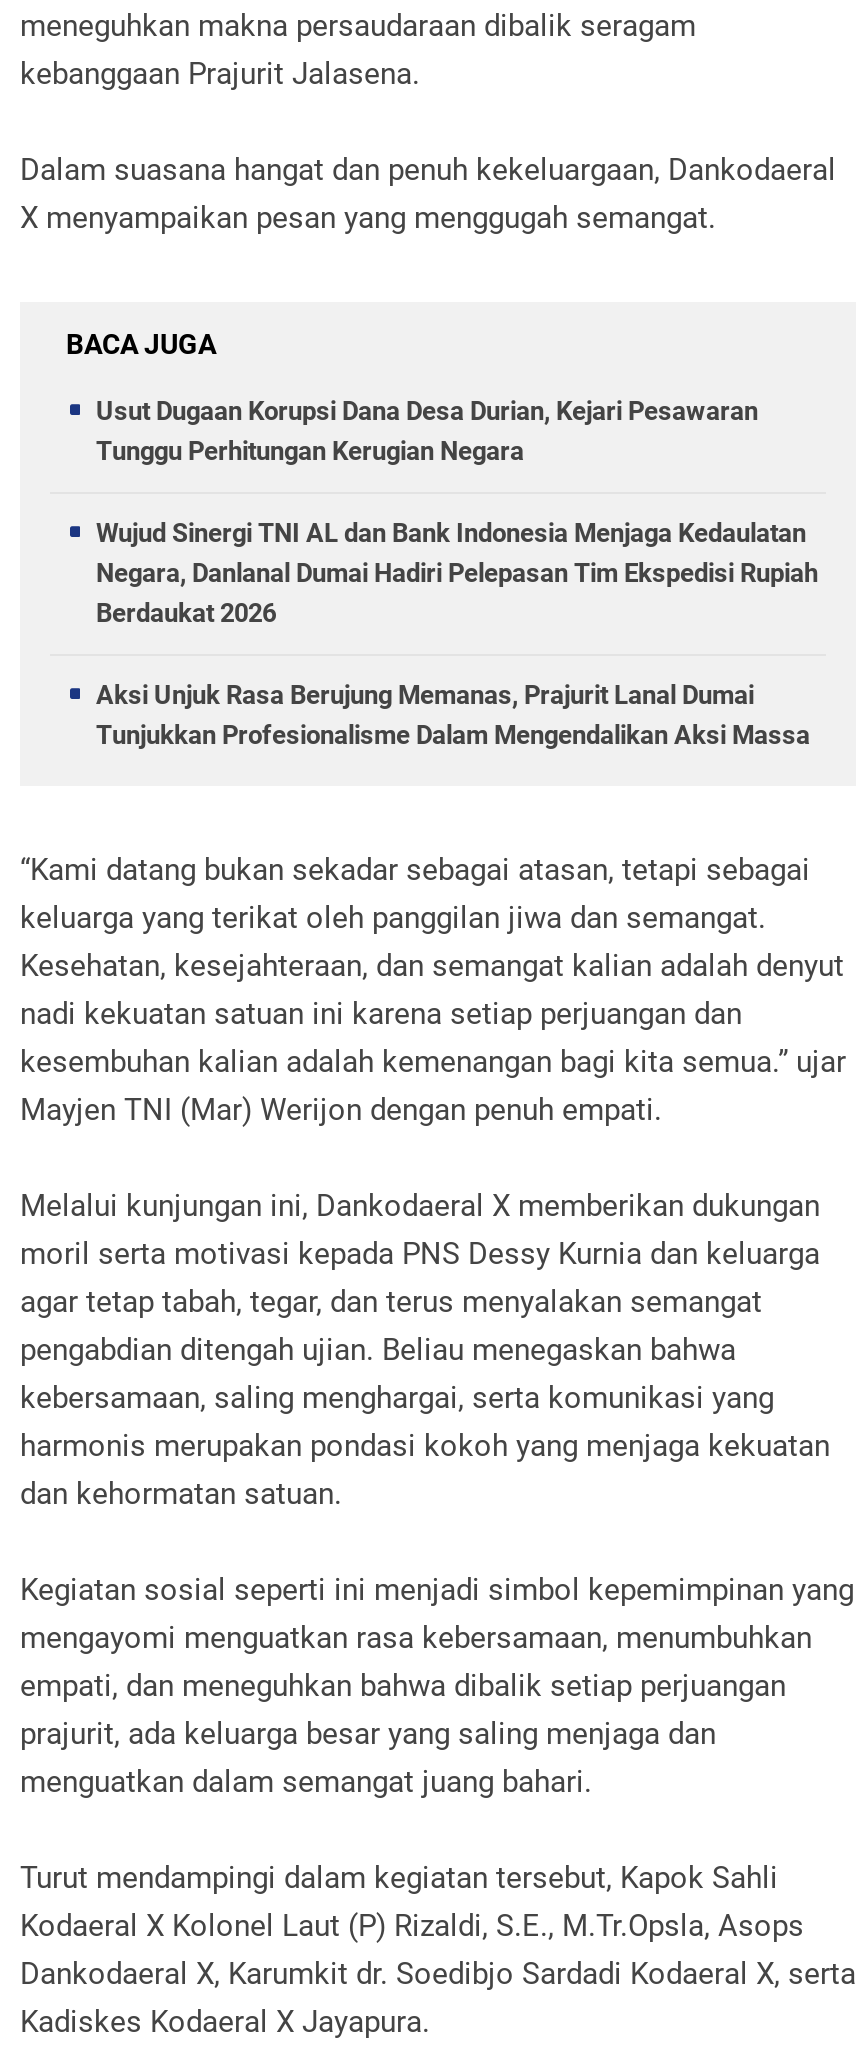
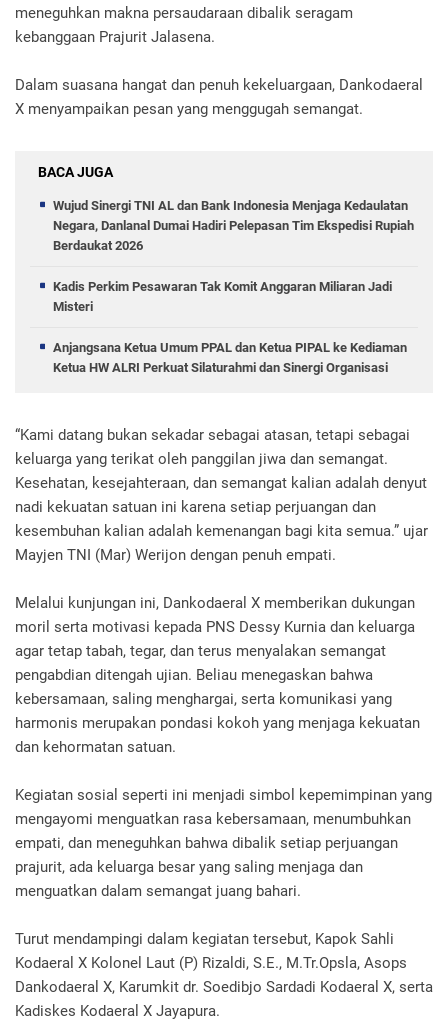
- Usut Dugaan Korupsi Dana Desa Durian, Kejari Pesawaran
- Tunggu Perhitungan Kerugian Negara

moved up: Wujud Sinergi TNI AL dan Bank Indonesia Menjaga Kedaulatan | Negara, Danlanal Dumai Hadiri Pelepasan Tim Ekspedisi Rupiah | Berdaukat 2026

- Aksi Unjuk Rasa Berujung Memanas, Prajurit Lanal Dumai
- Tunjukkan Profesionalisme Dalam Mengendalikan Aksi Massa
+ Kadis Perkim Pesawaran Tak Komit Anggaran Miliaran Jadi
+ Misteri
+ Anjangsana Ketua Umum PPAL dan Ketua PIPAL ke Kediaman
+ Ketua HW ALRI Perkuat Silaturahmi dan Sinergi Organisasi
